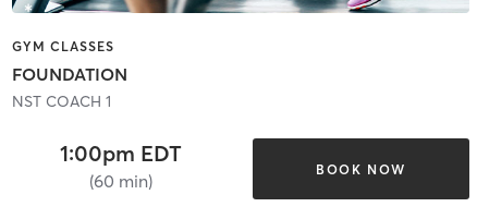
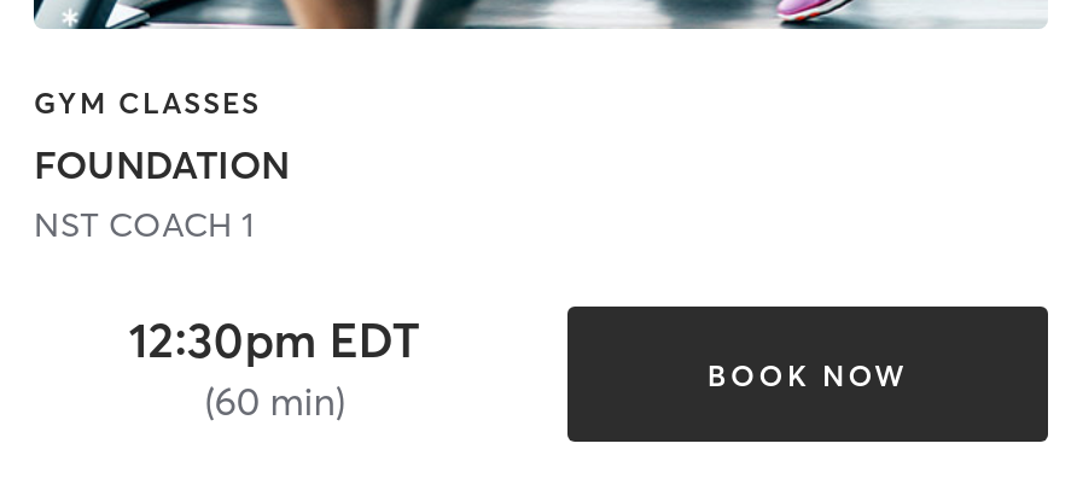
- 1:00pm EDT
+ 12:30pm EDT
